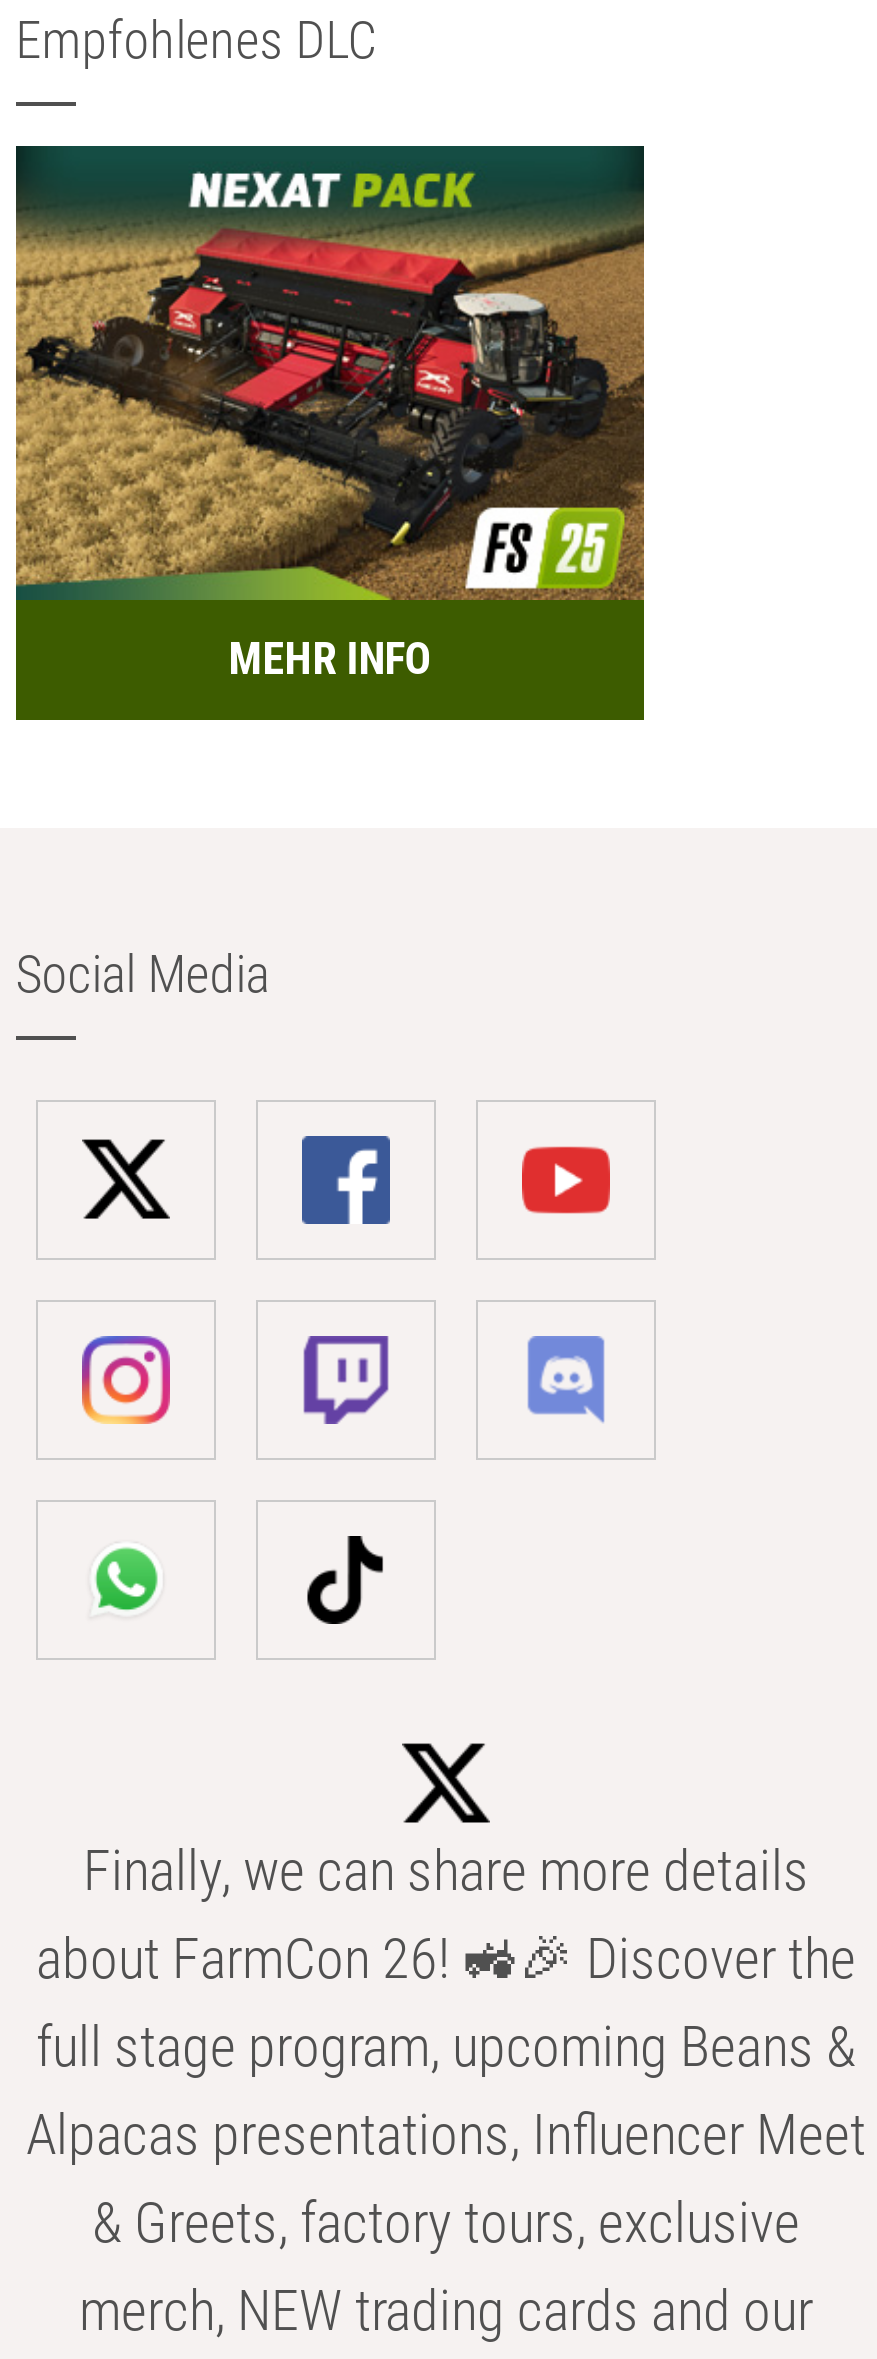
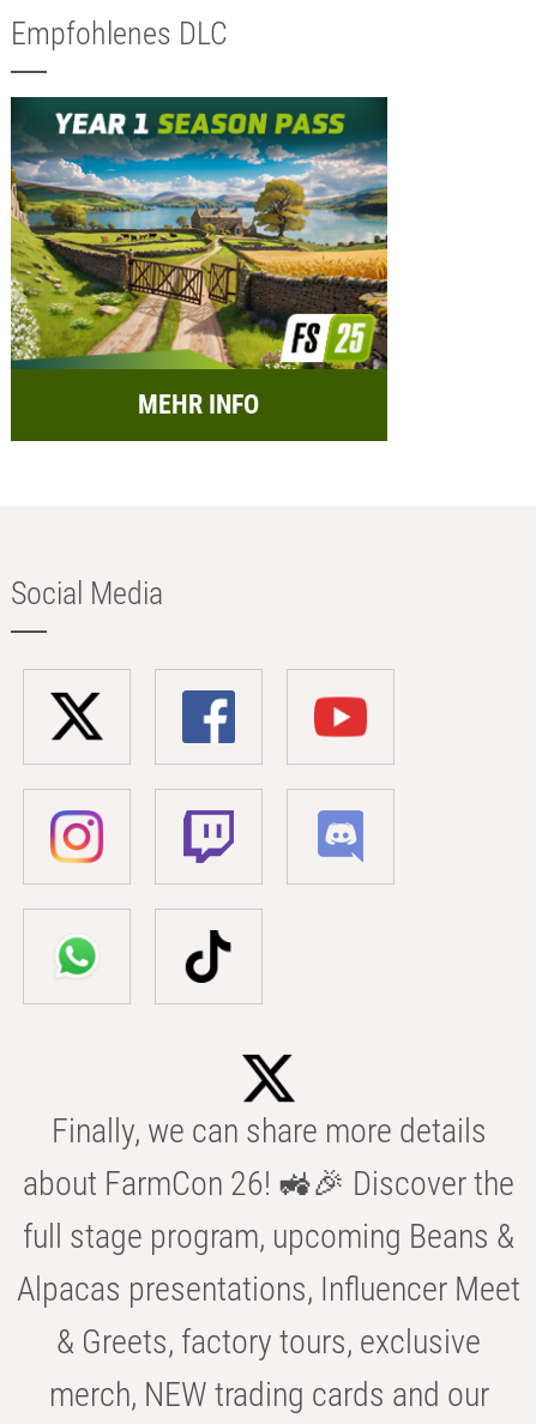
- [image]
+ [image]
